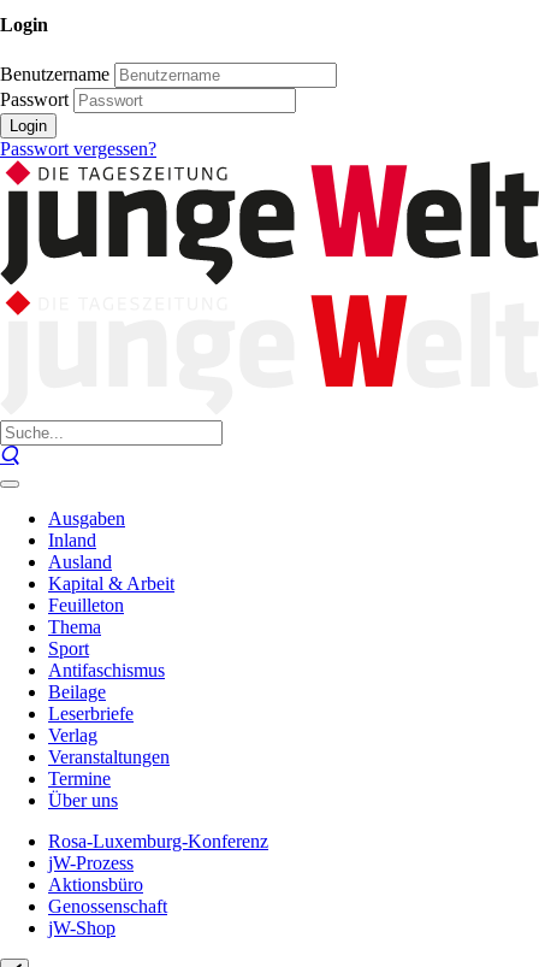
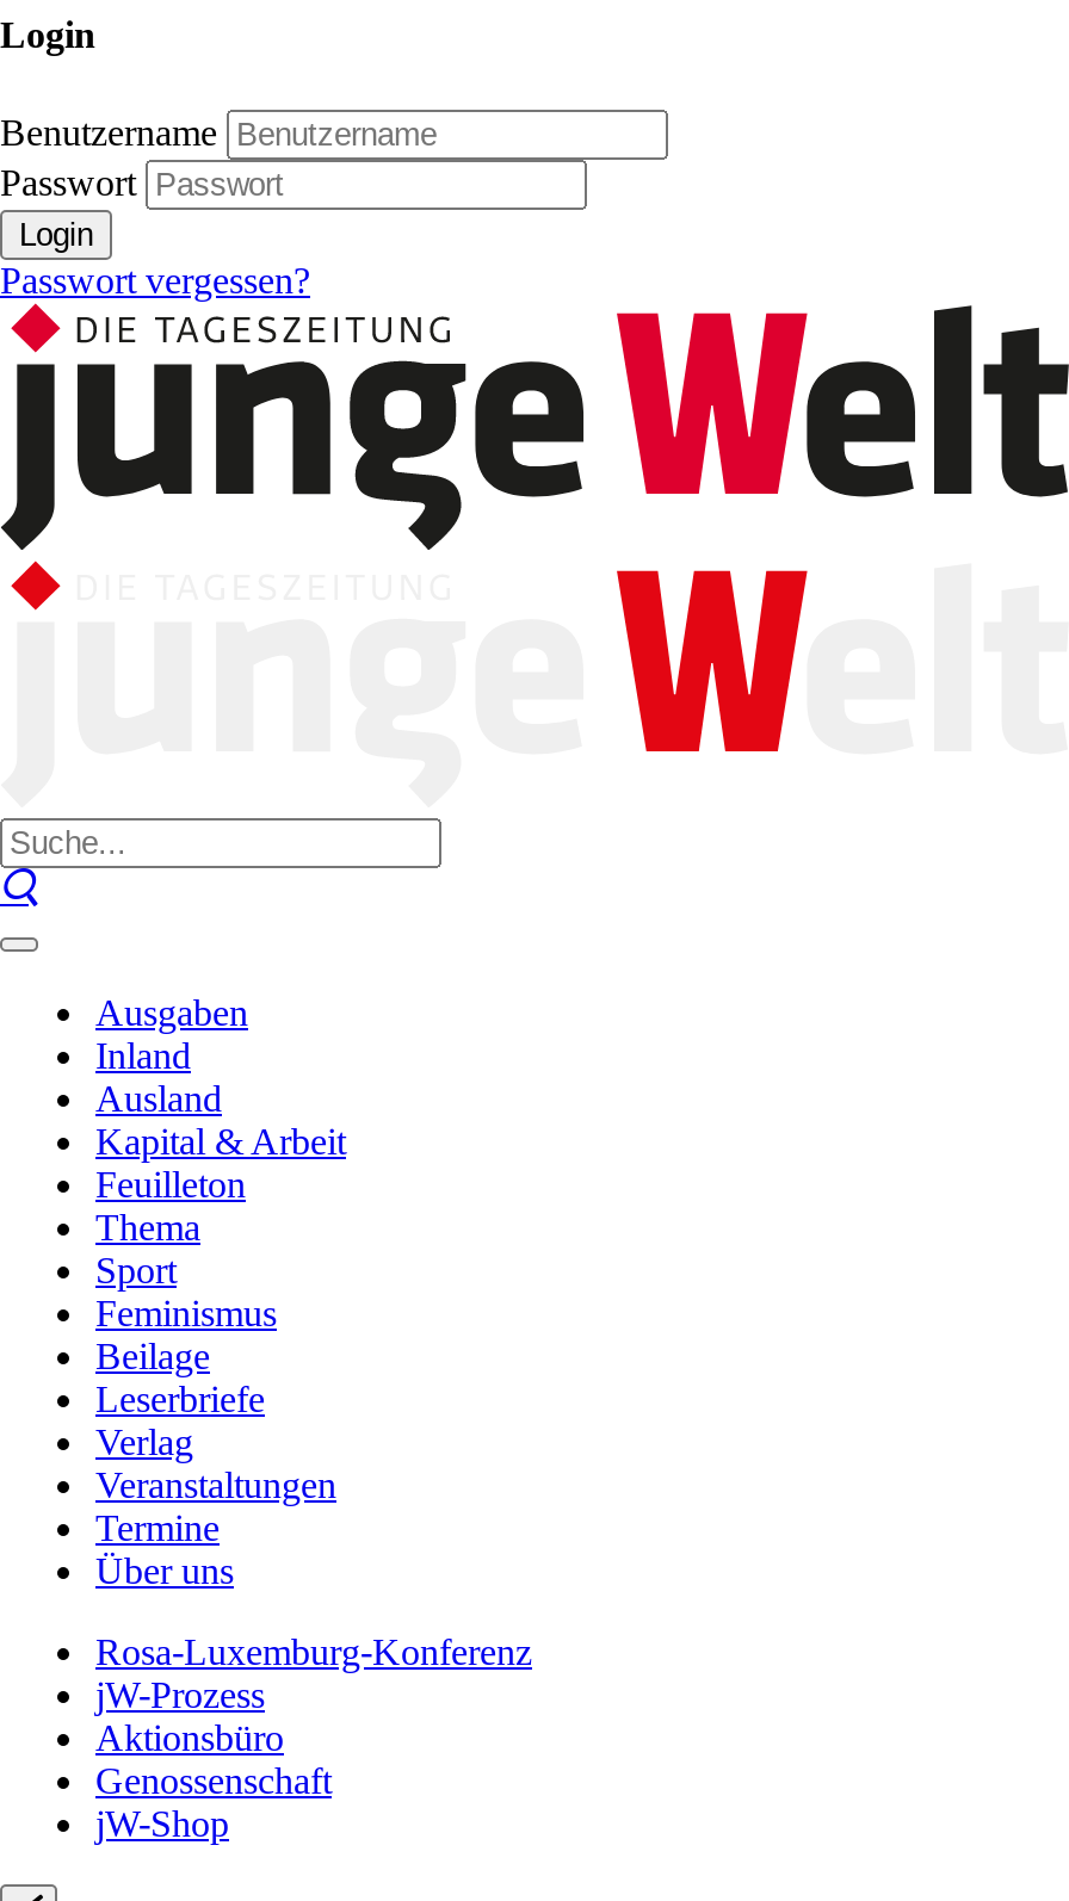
- Antifaschismus
+ Feminismus
